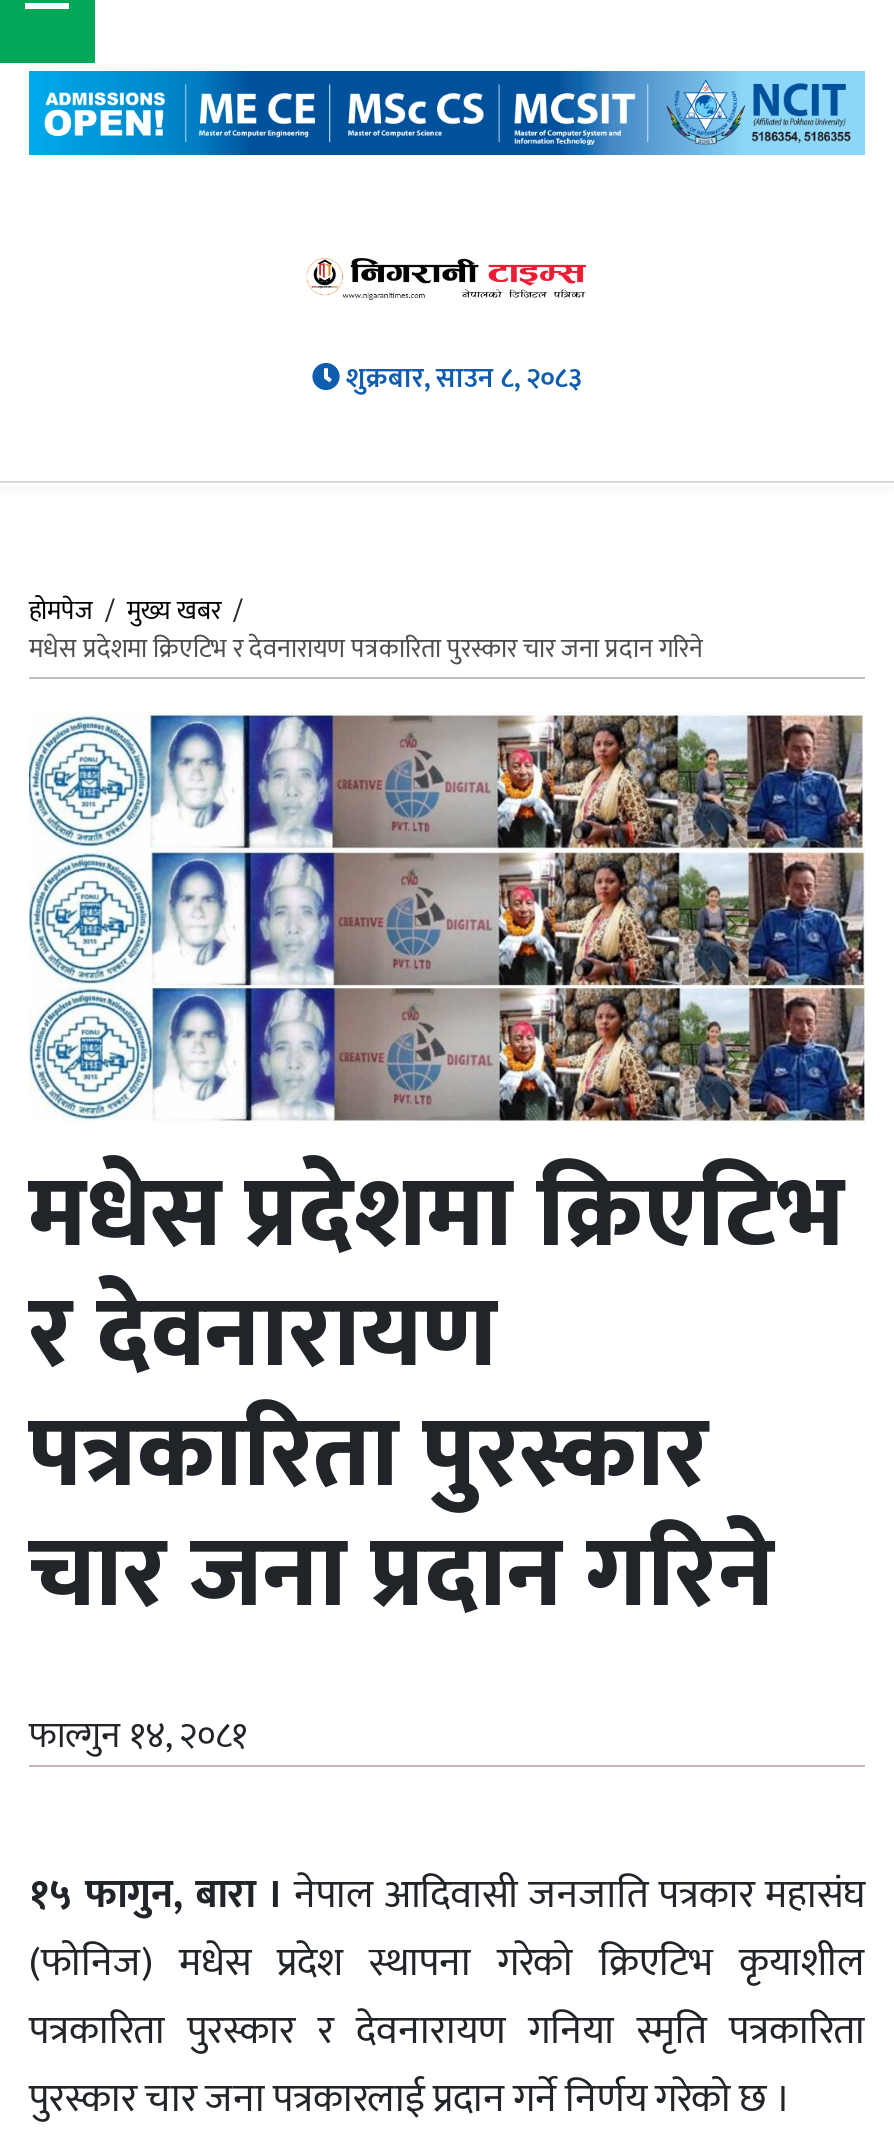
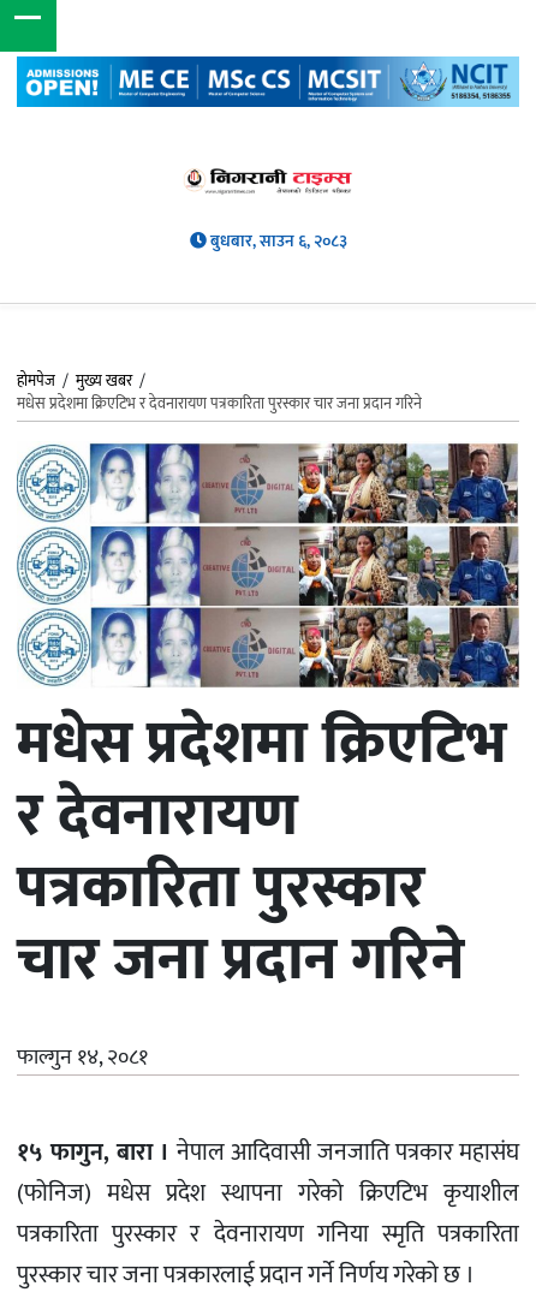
- शुक्रबार, साउन ८, २०८३
+ बुधबार, साउन ६, २०८३
